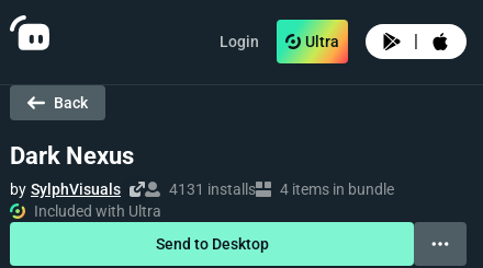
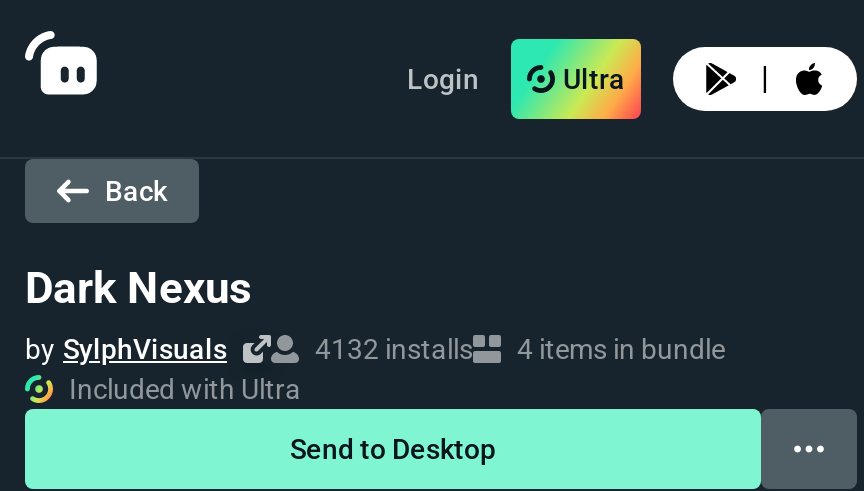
- 4131 installs 4 items in bundle
+ 4132 installs 4 items in bundle
